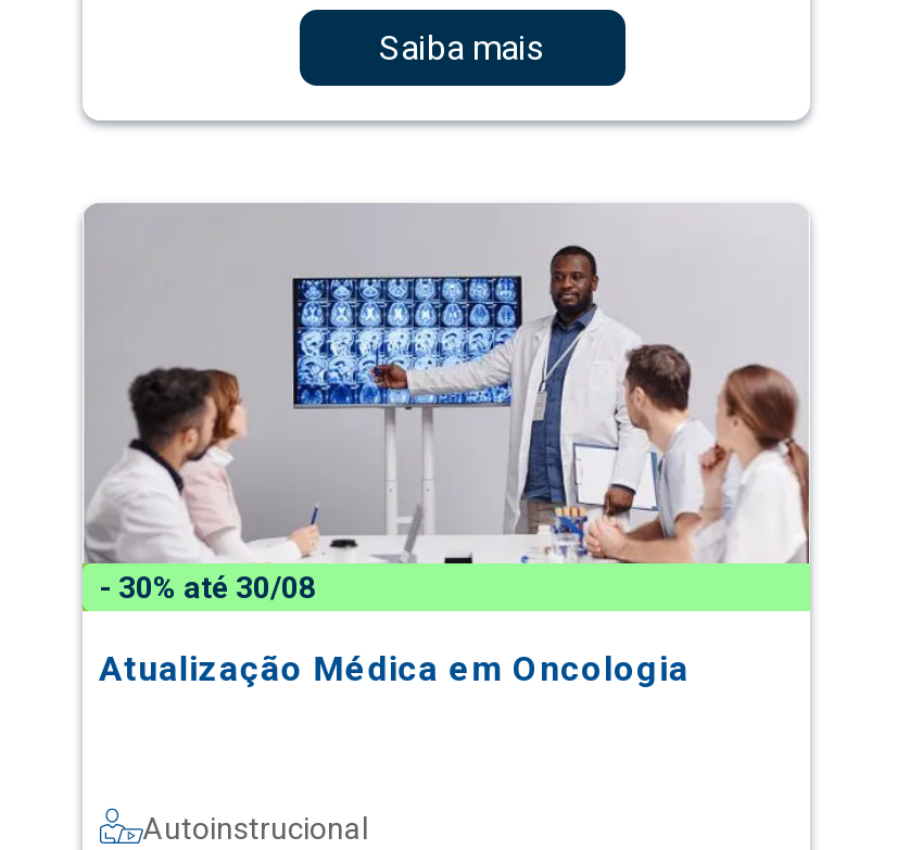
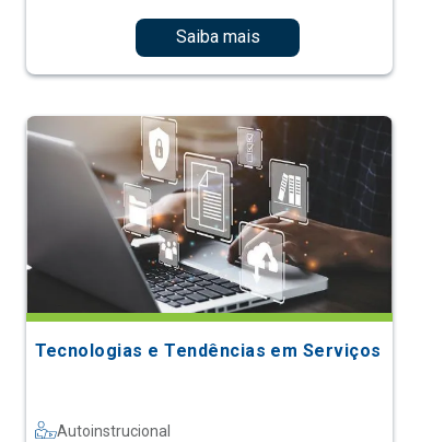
- [image]
- - 30% até 30/08
- Atualização Médica em Oncologia
+ [image]
+ Tecnologias e Tendências em Serviços
